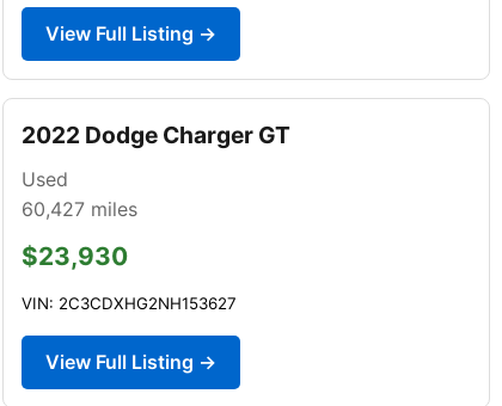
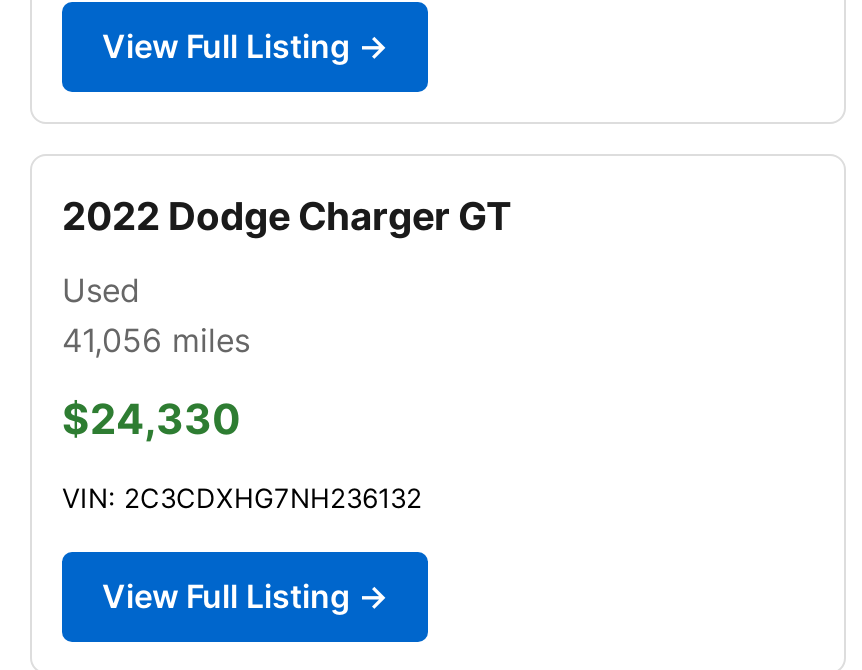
- 60,427 miles
+ 41,056 miles

- $23,930
+ $24,330

- VIN: 2C3CDXHG2NH153627
+ VIN: 2C3CDXHG7NH236132
